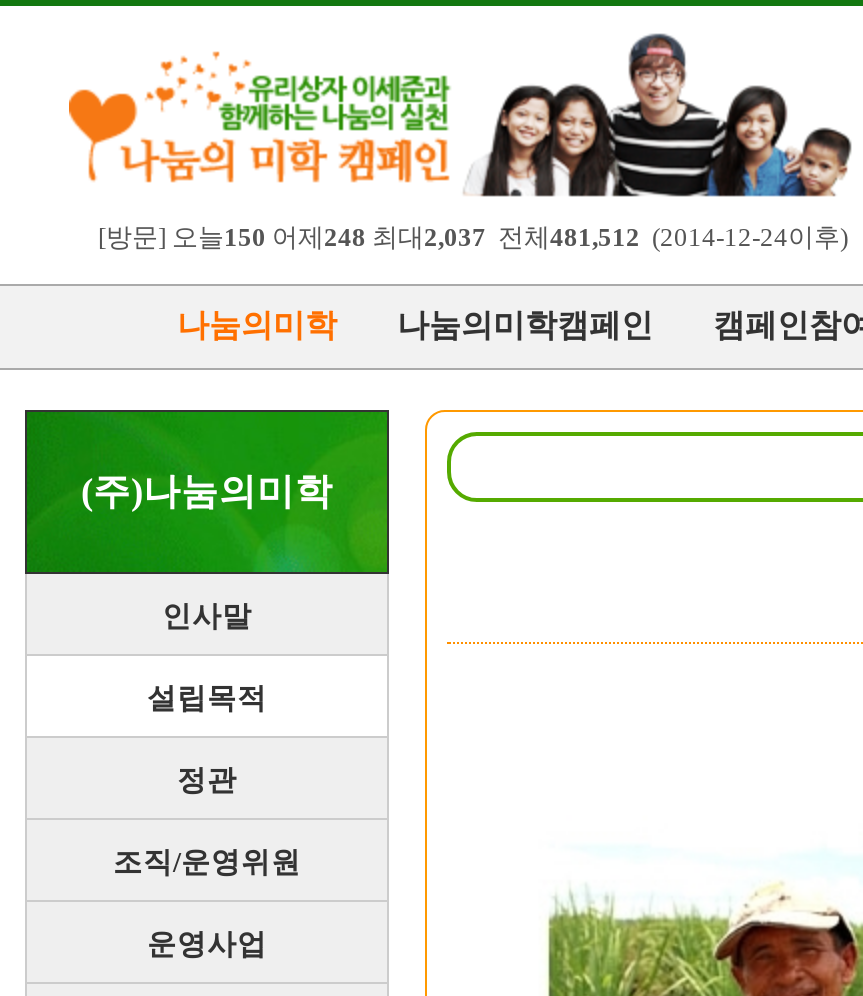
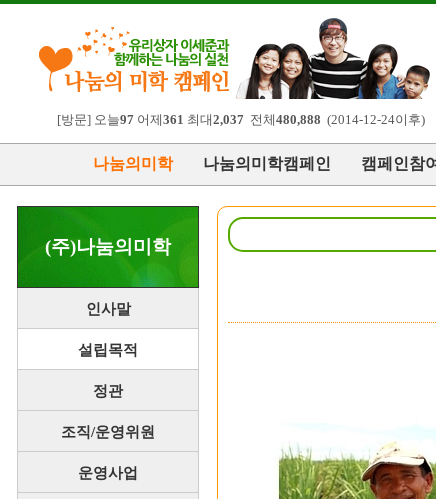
- [방문] 오늘150 어제 248 최대 2,037 전체481,512 (2014-12-24이후)
+ [방문] 오늘97 어제 361 최대 2,037 전체480,888 (2014-12-24이후)
